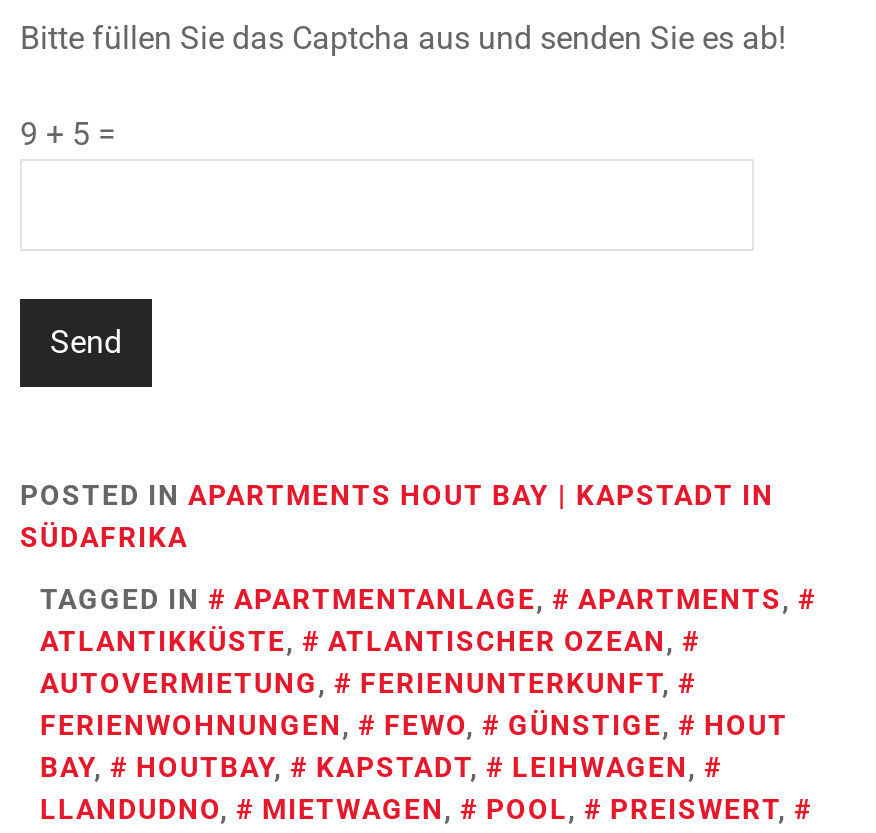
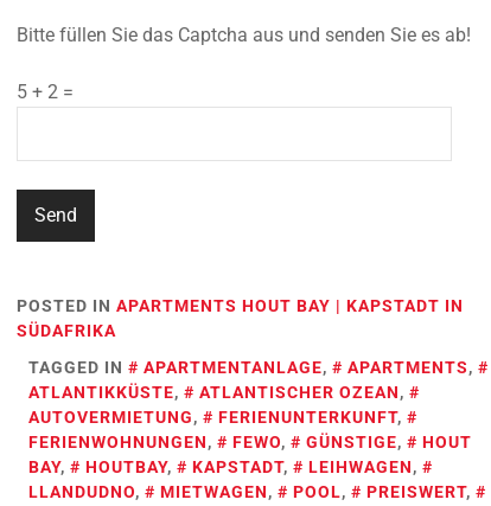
- 9 + 5 =
+ 5 + 2 =
